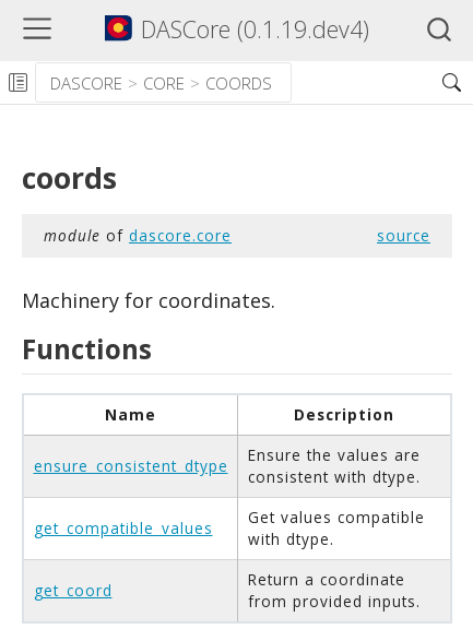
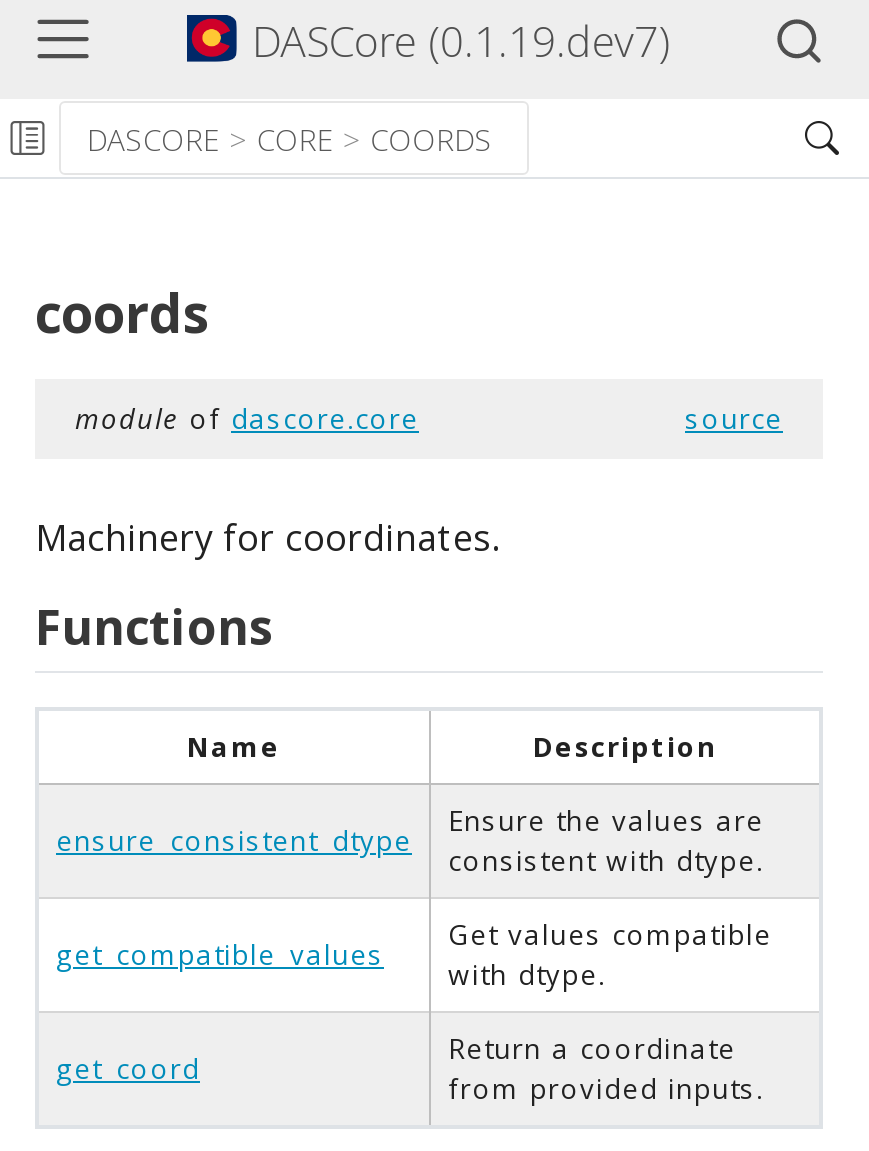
- DASCore (0.1.19.dev4)
+ DASCore (0.1.19.dev7)
